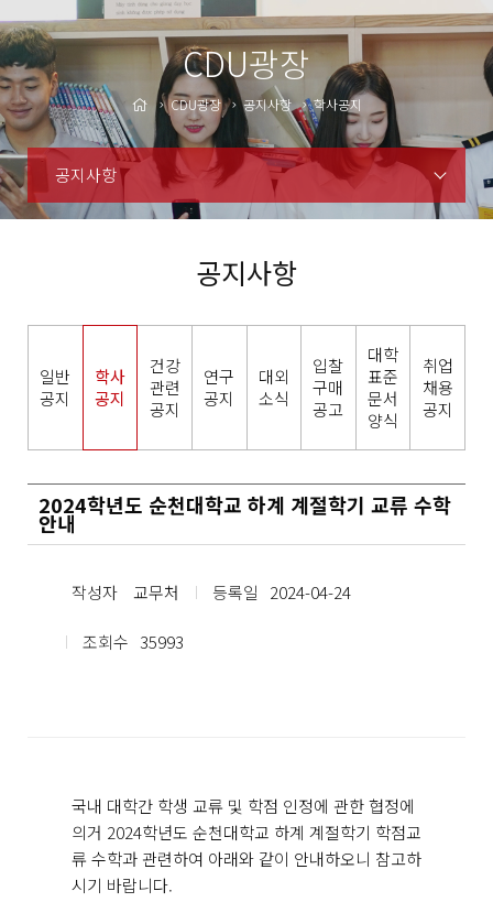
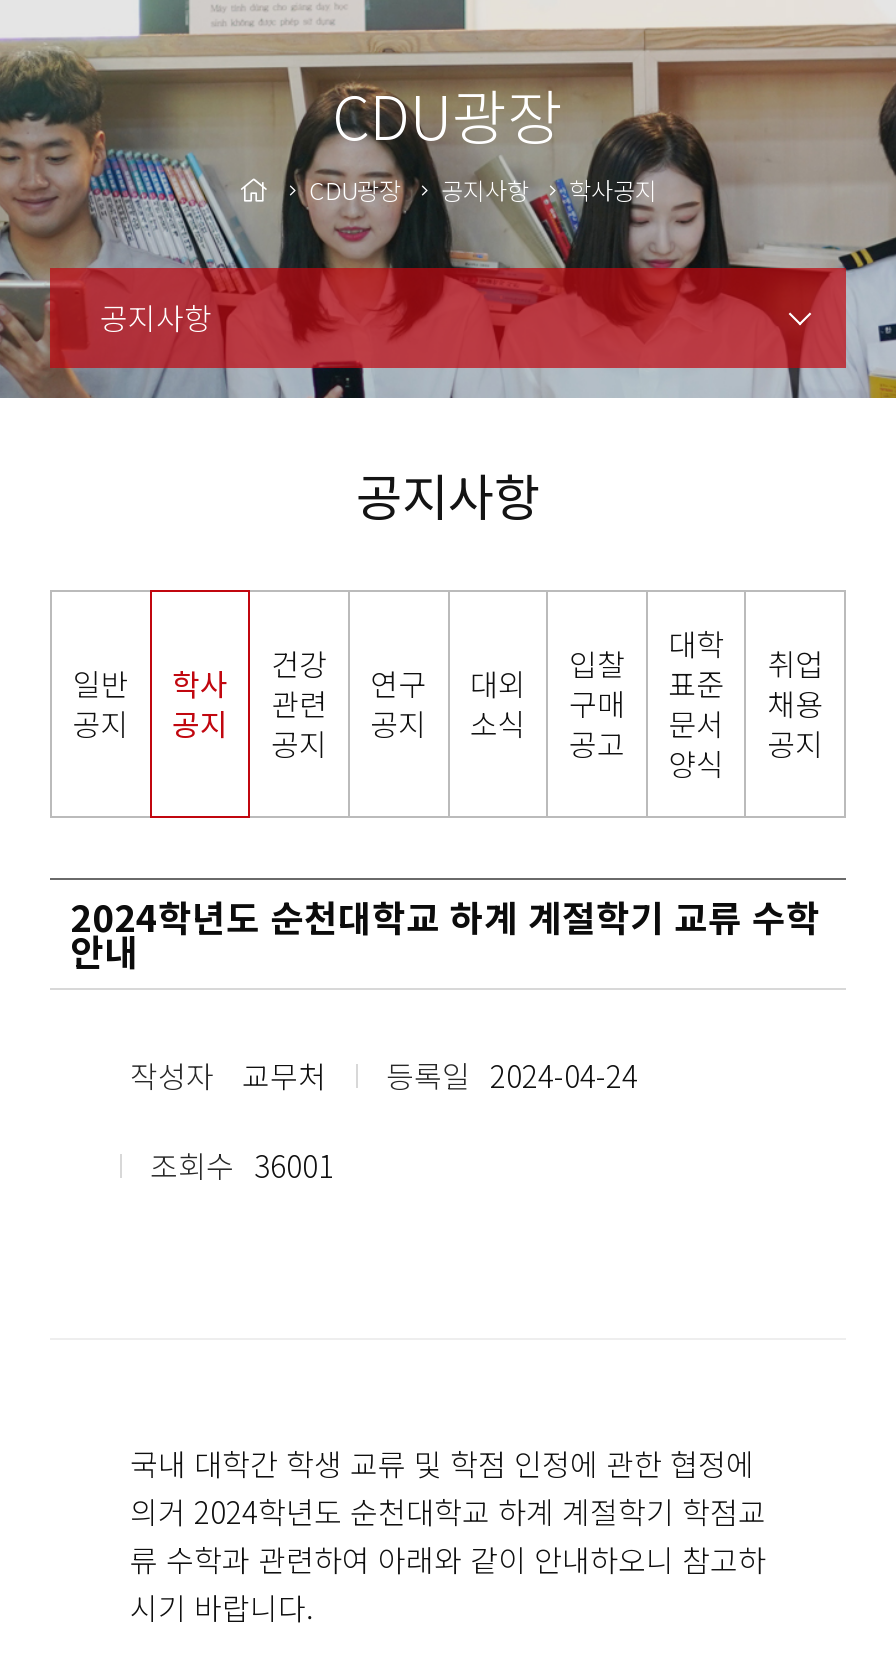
- 조회수 35993
+ 조회수 36001
